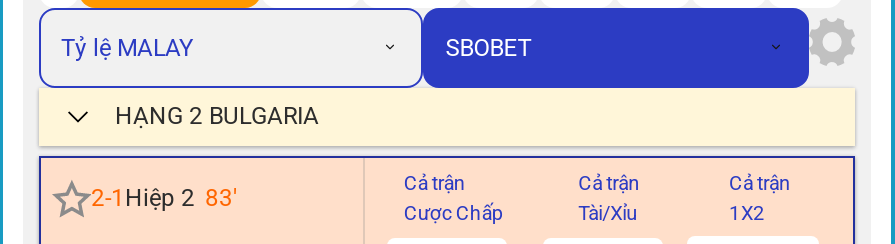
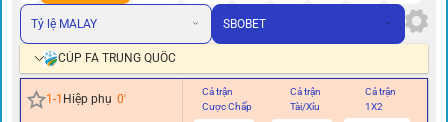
- HẠNG 2 BULGARIA
+ CÚP FA TRUNG QUỐC

- 2-1 Hiệp 2 83
+ 1-1 Hiệp phụ 0
